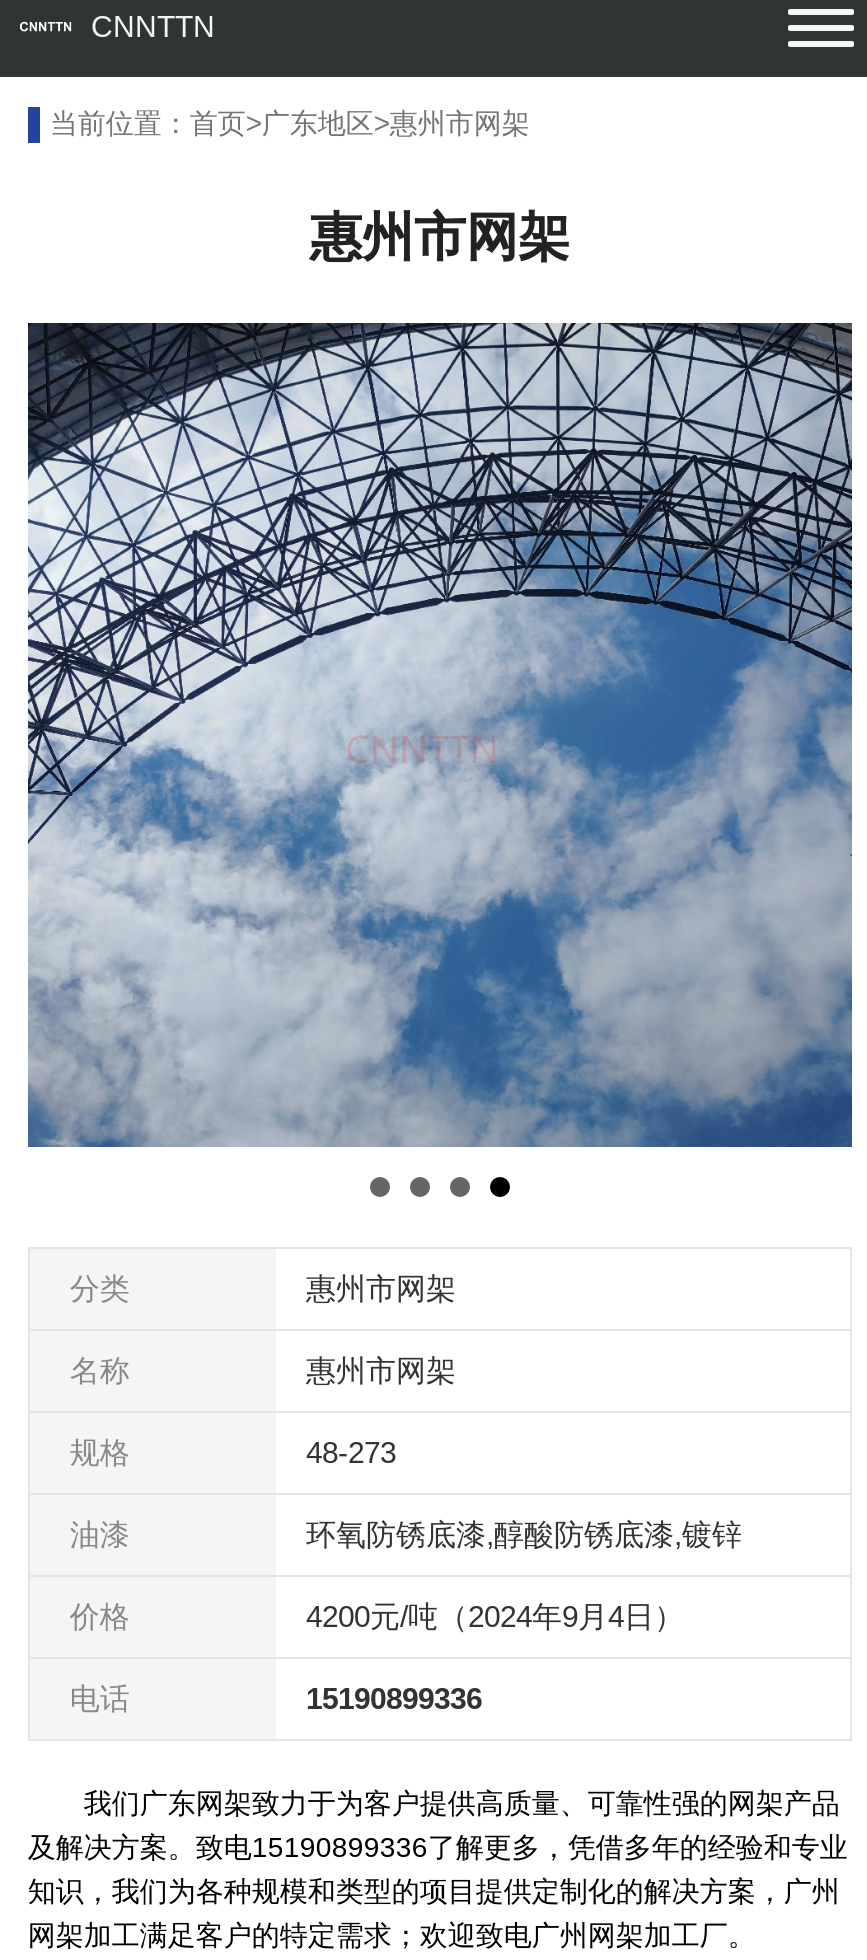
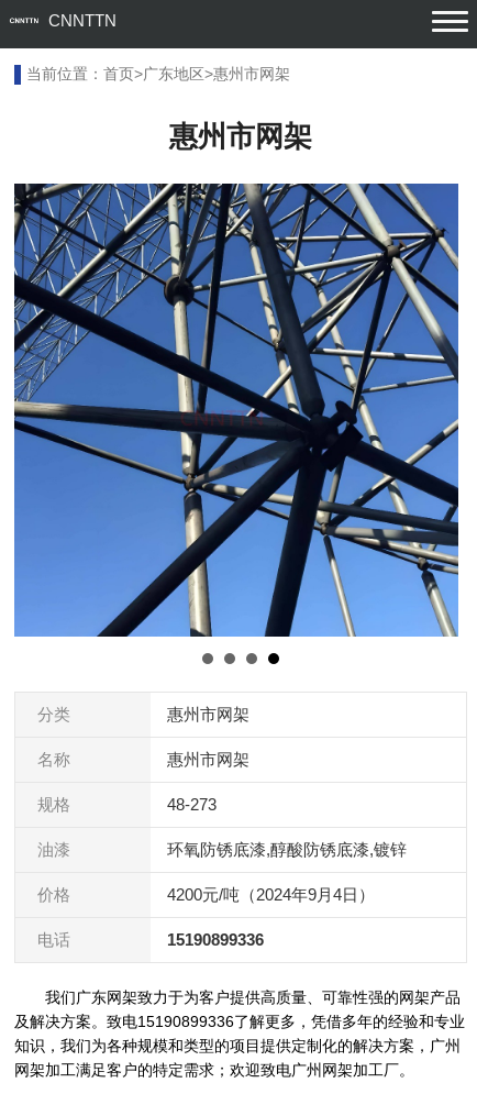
- [image]
+ [image]
